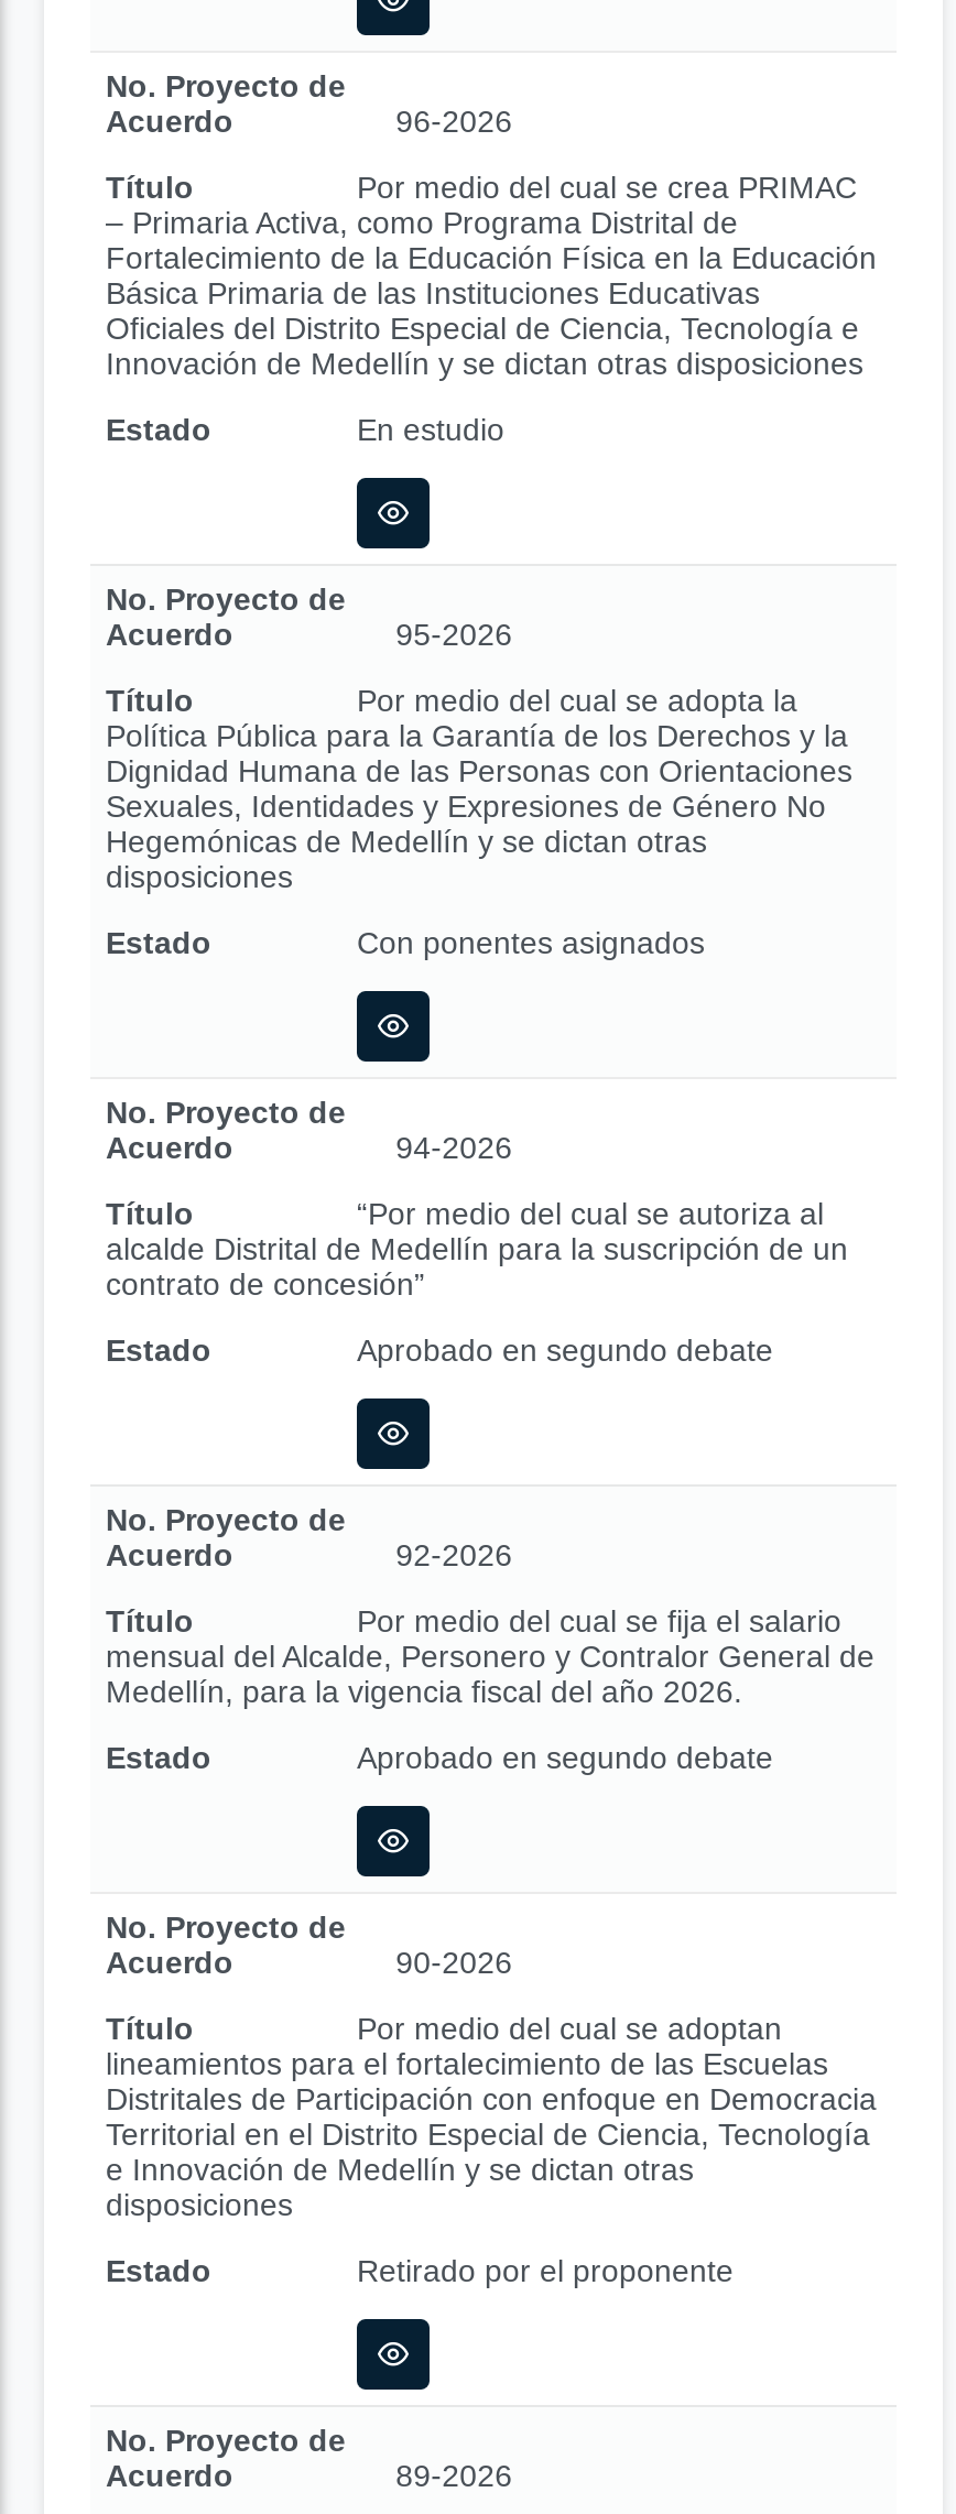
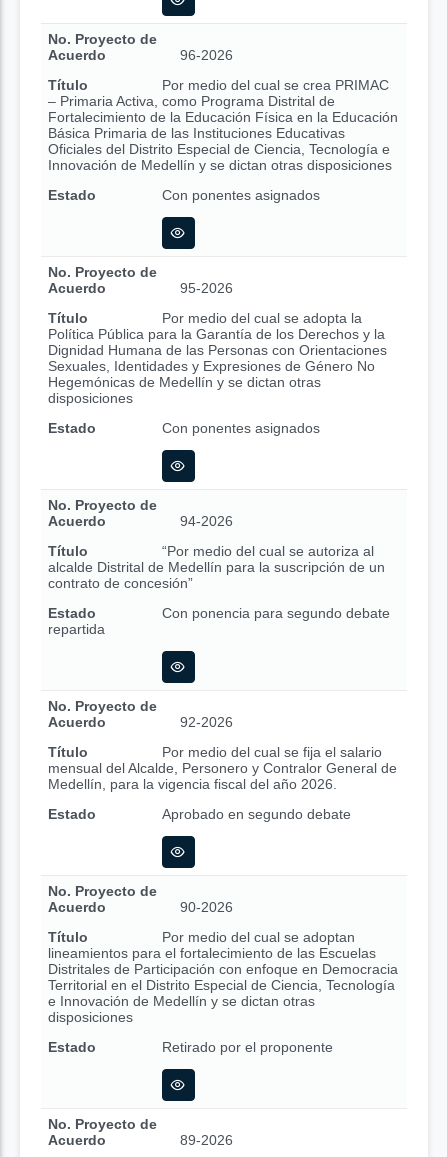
- En estudio
+ Con ponentes asignados

- Aprobado en segundo debate
+ Con ponencia para segundo debate
+ repartida
